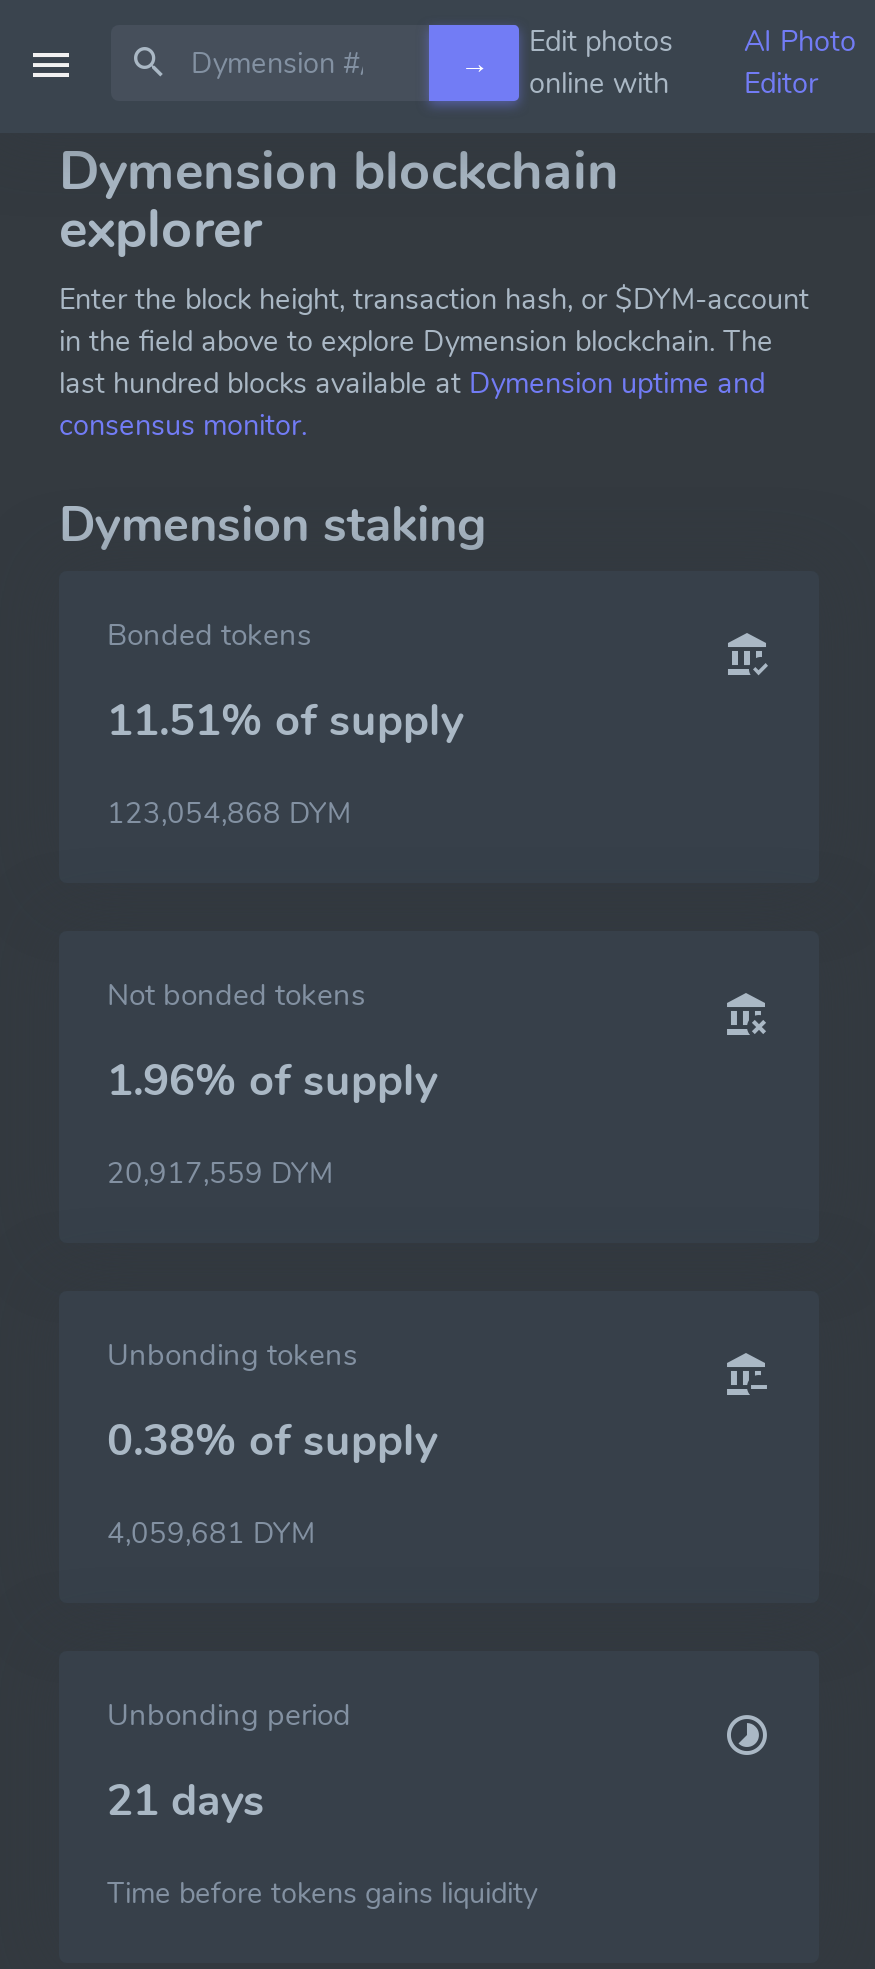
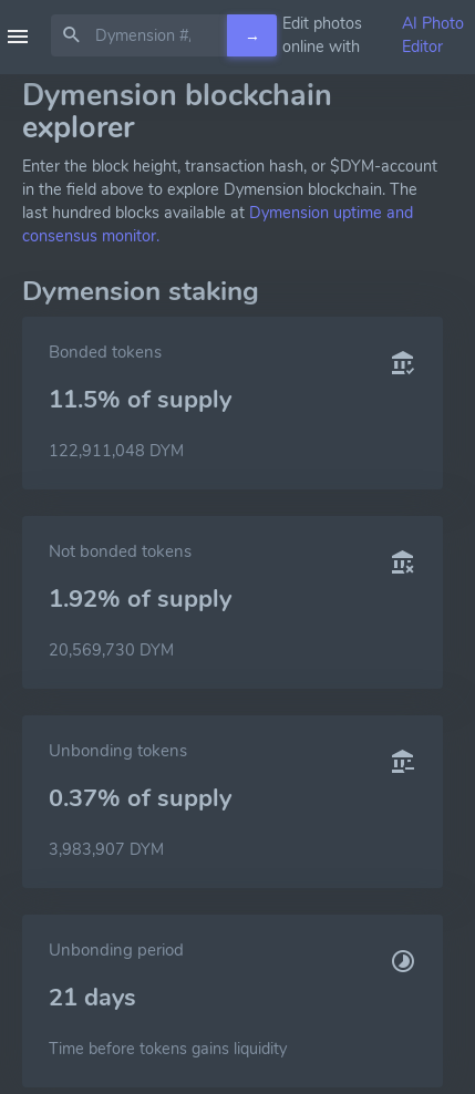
- 11.51% of supply
+ 11.5% of supply

- 123,054,868 DYM
+ 122,911,048 DYM

- 1.96% of supply
+ 1.92% of supply

- 20,917,559 DYM
+ 20,569,730 DYM

- 0.38% of supply
+ 0.37% of supply

- 4,059,681 DYM
+ 3,983,907 DYM
